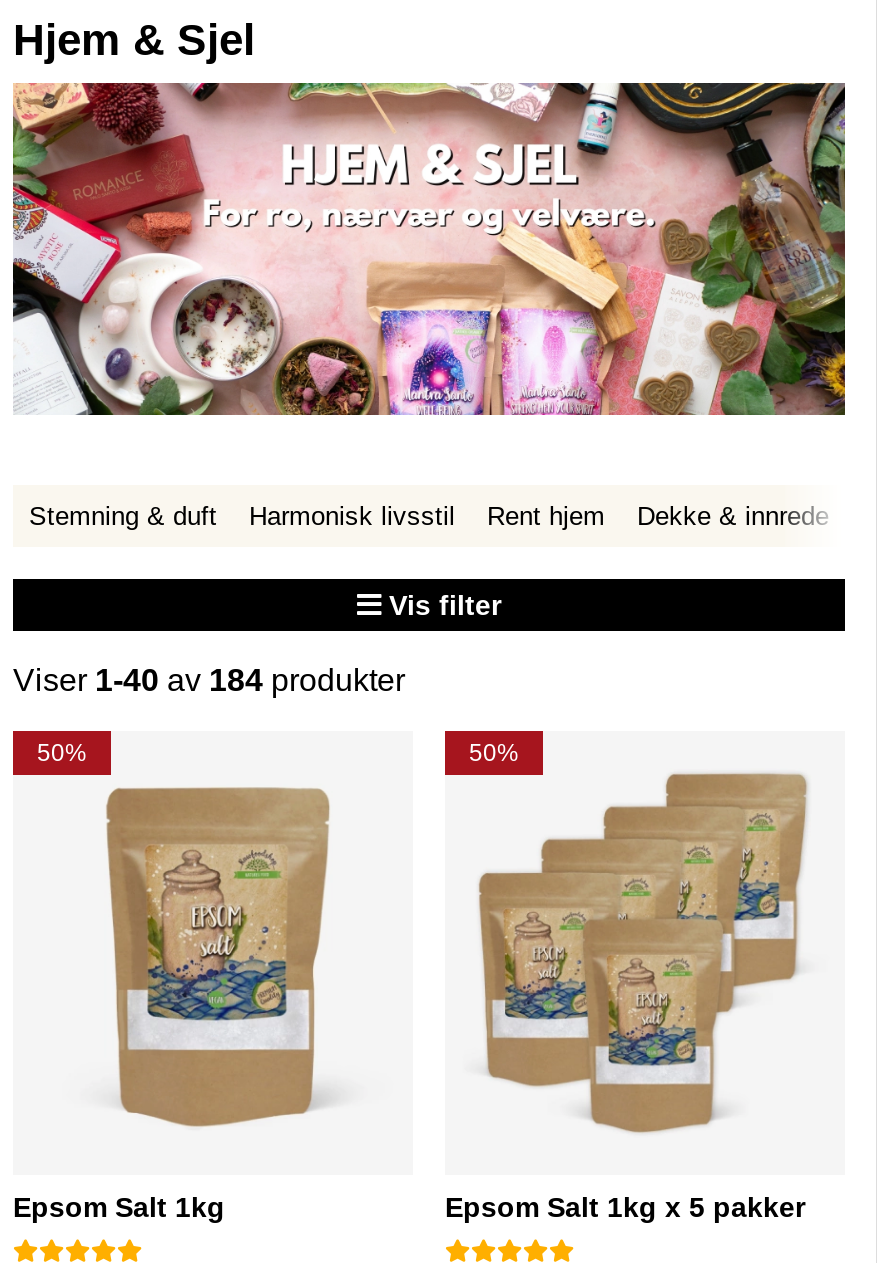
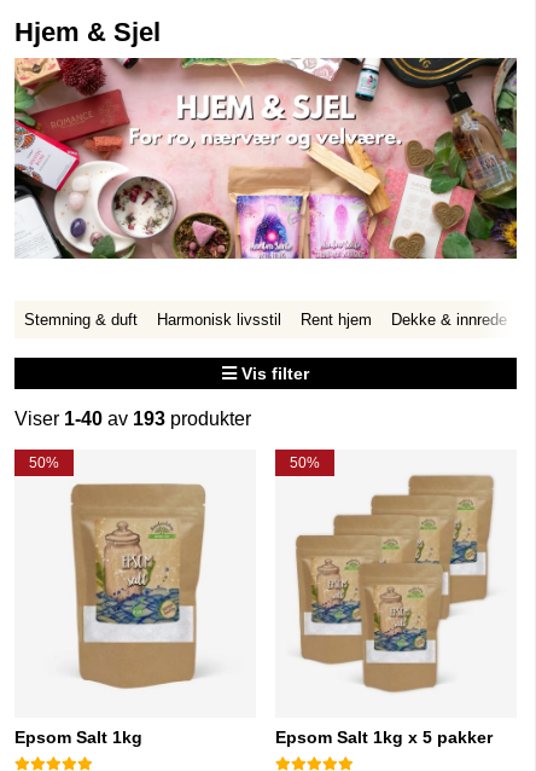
- Viser 1-40 av 184 produkter
+ Viser 1-40 av 193 produkter
